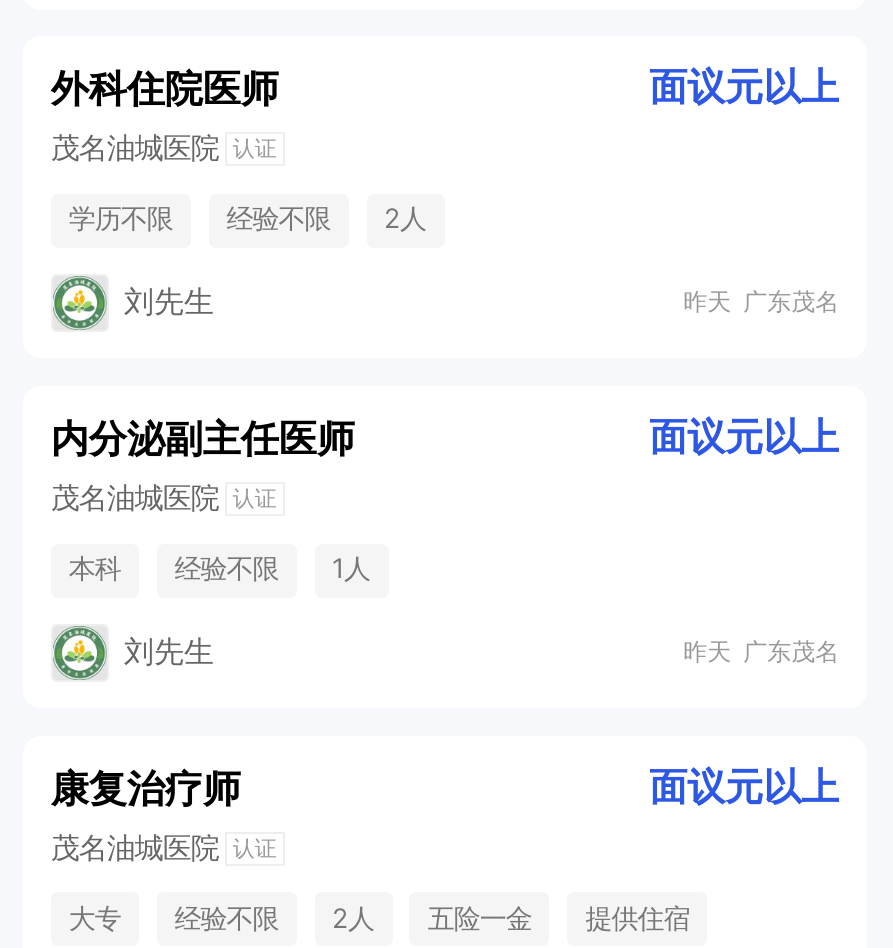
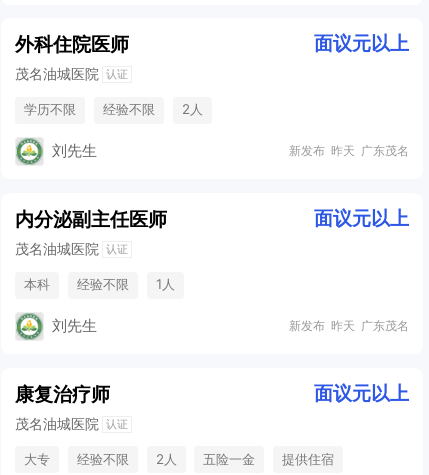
- 昨天 广东茂名
+ 新发布 昨天 广东茂名

- 昨天 广东茂名
+ 新发布 昨天 广东茂名
